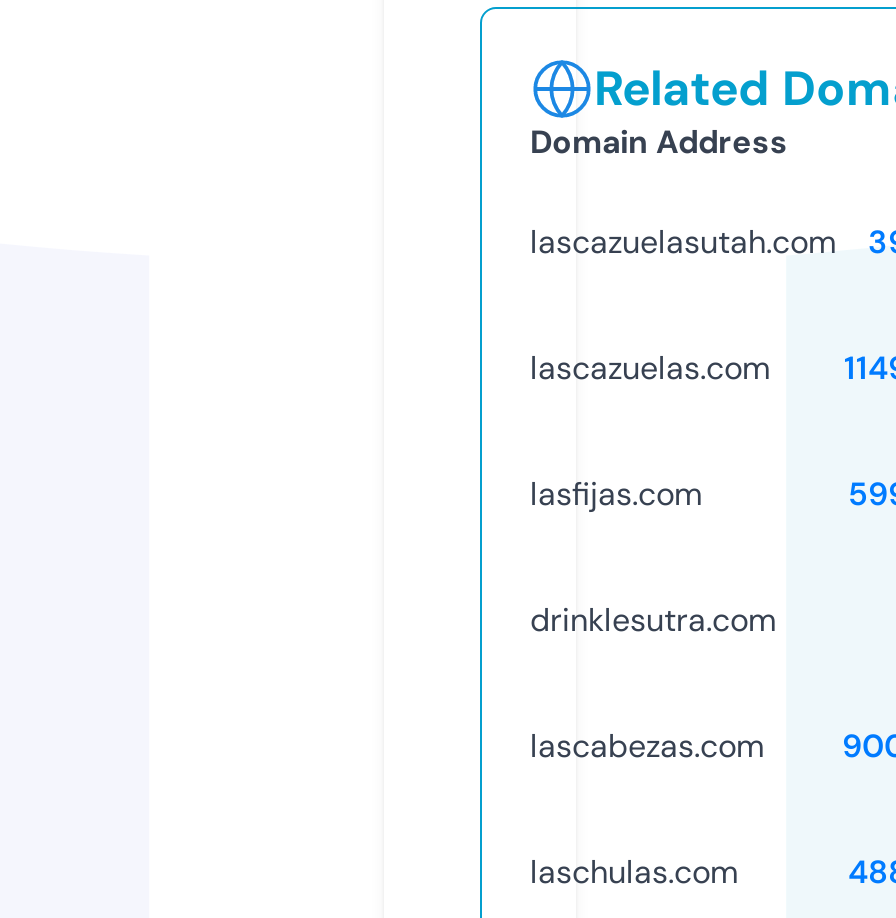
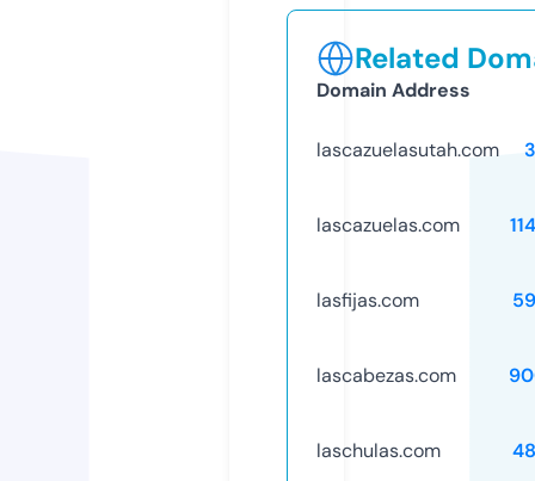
- drinklesutra.com
